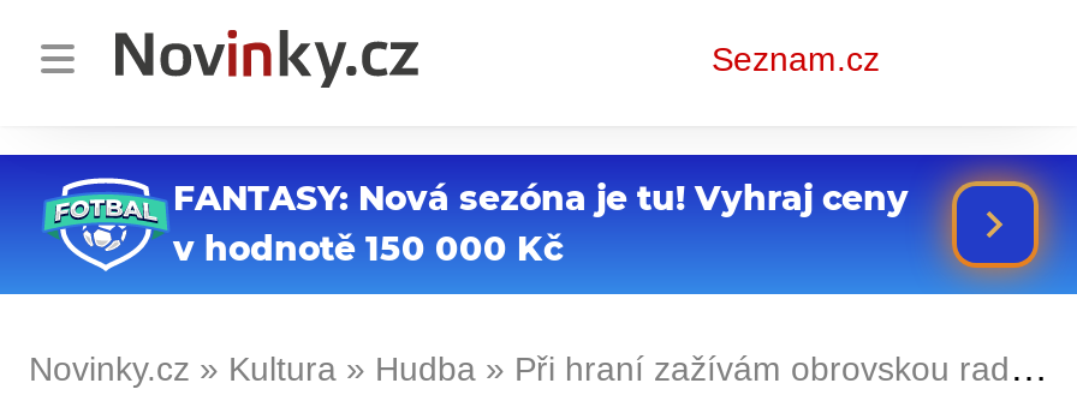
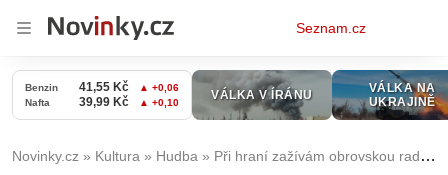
- [image]
+ [image]
